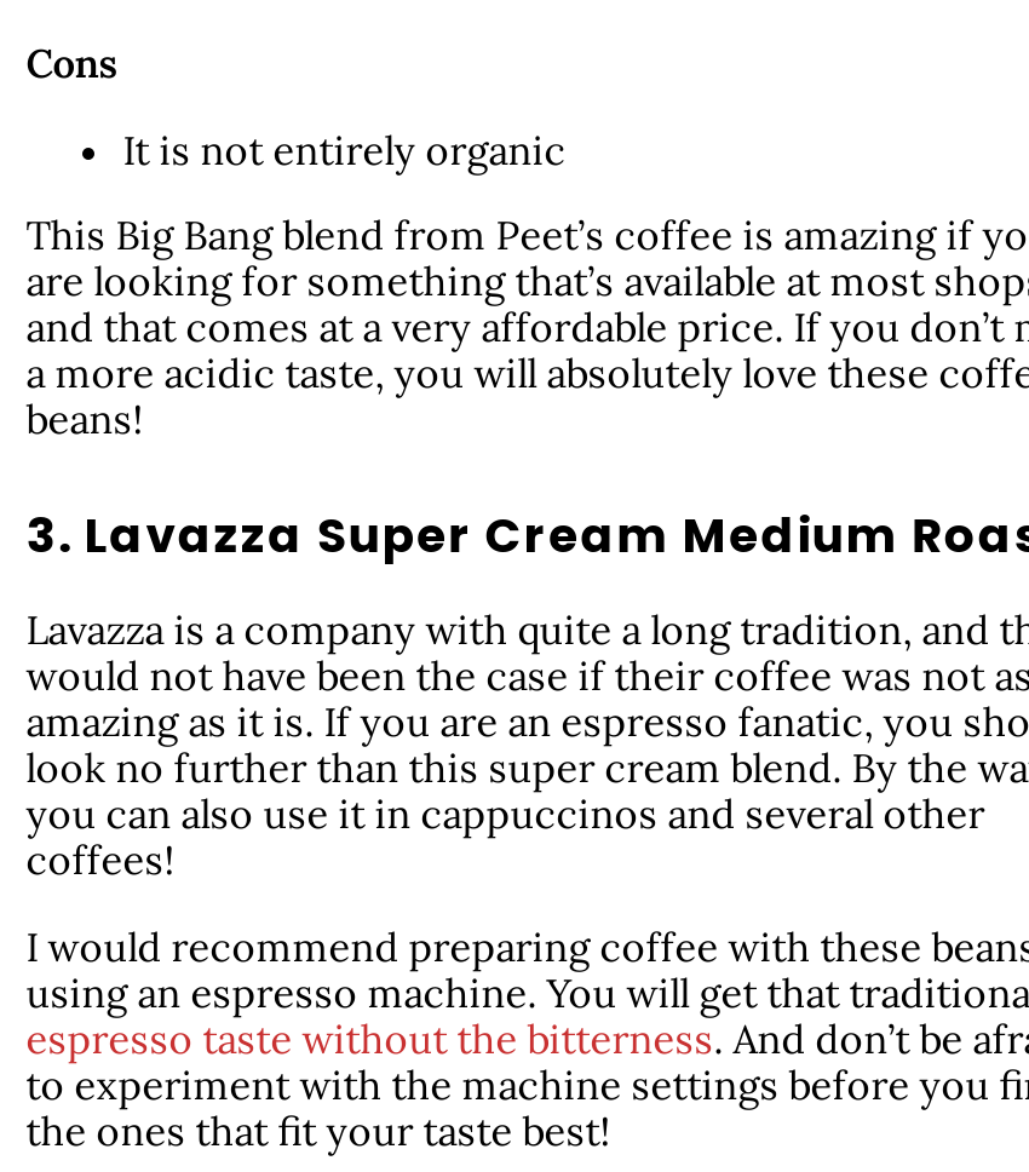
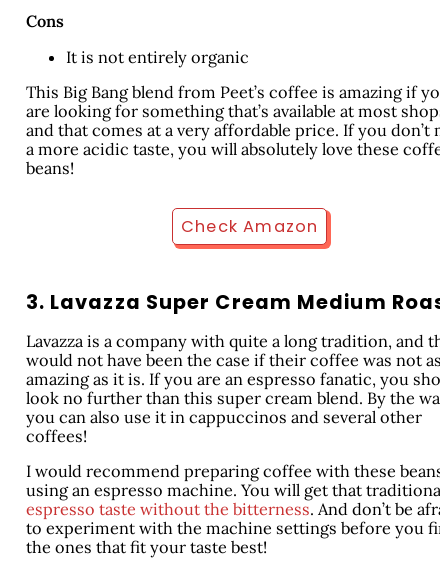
+ Check Amazon
